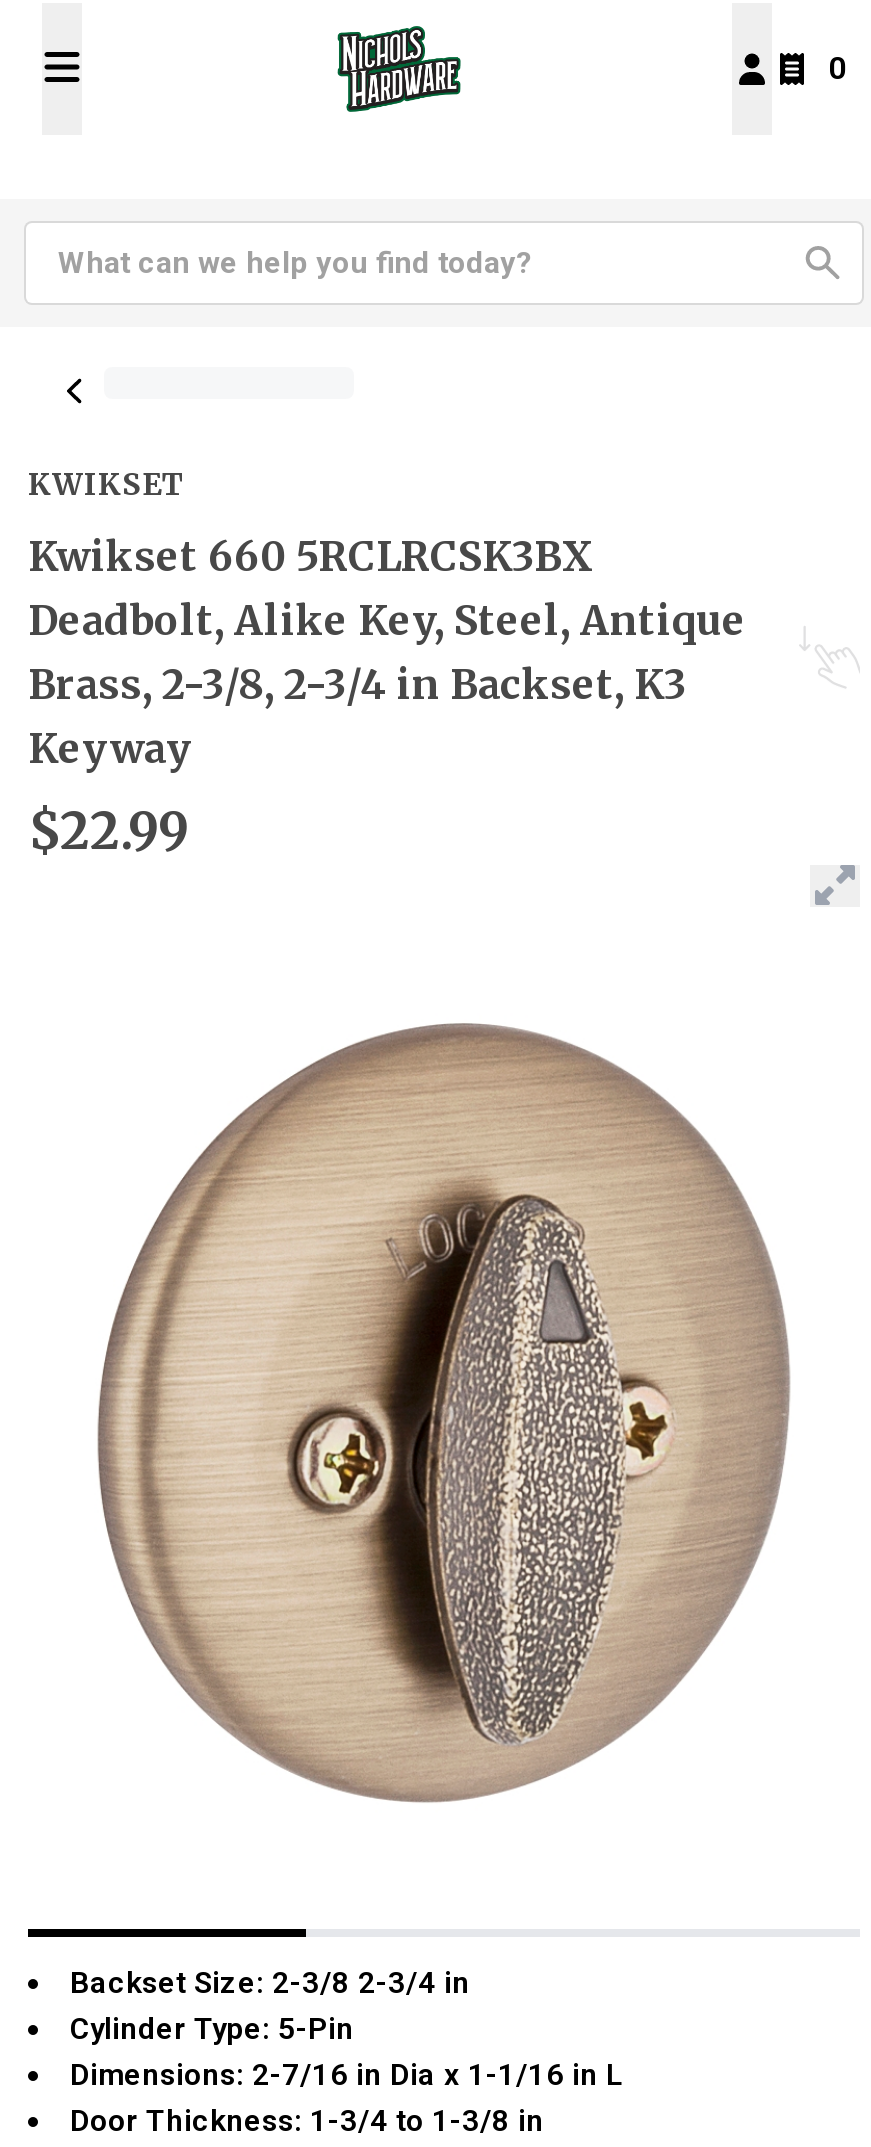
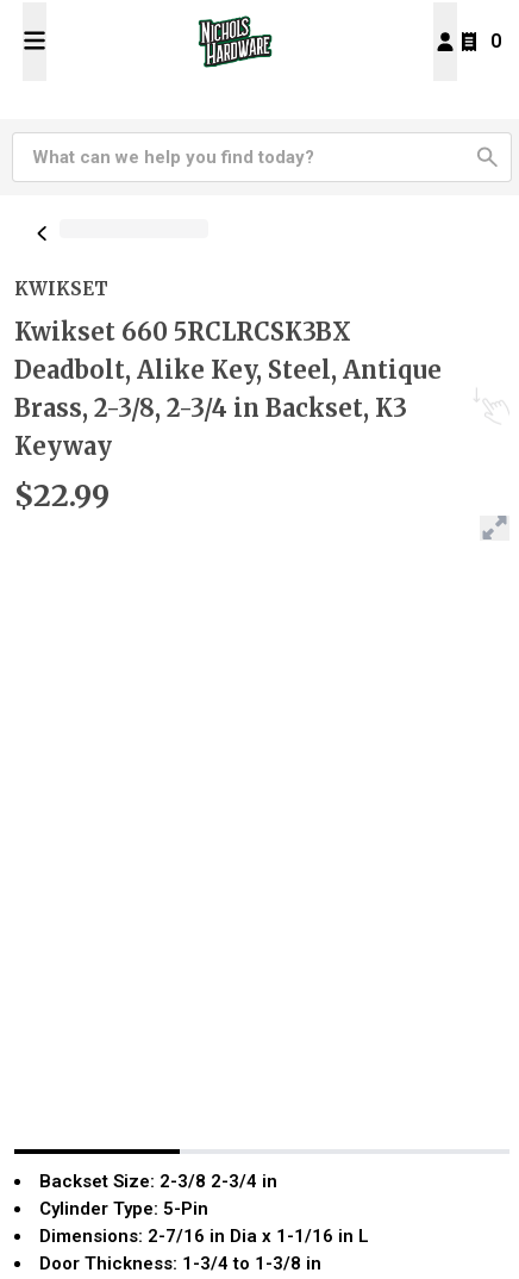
- [image]
